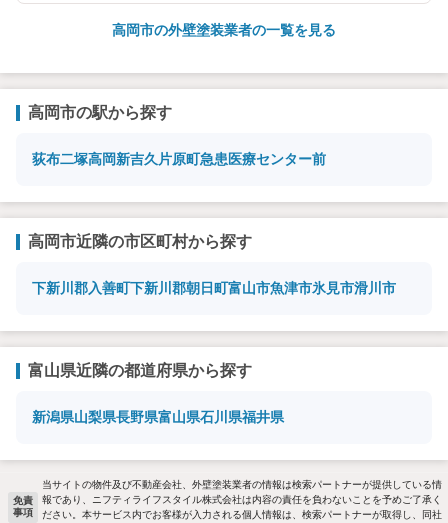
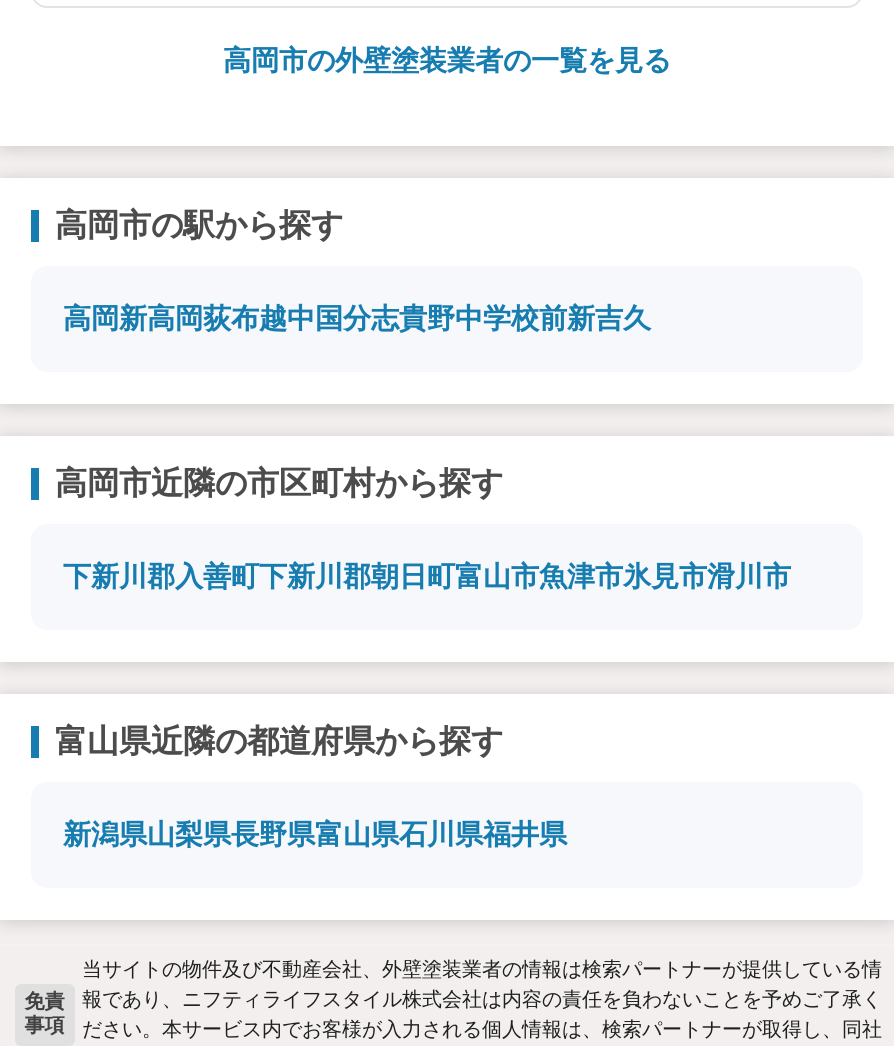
- 荻布二塚高岡新吉久片原町急患医療センター前
+ 高岡新高岡荻布越中国分志貴野中学校前新吉久
